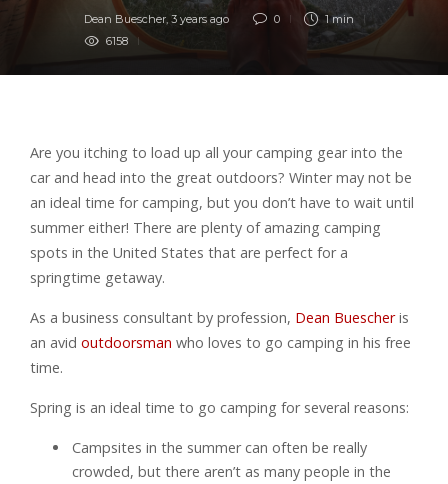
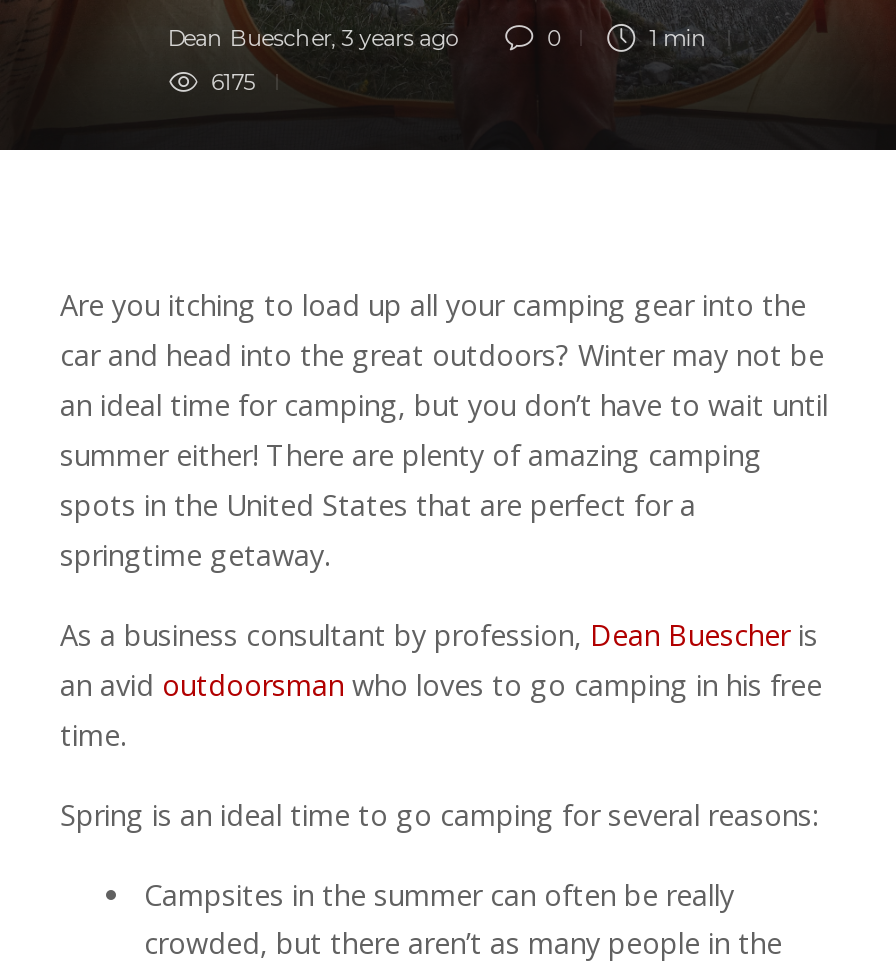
- 6158
+ 6175
